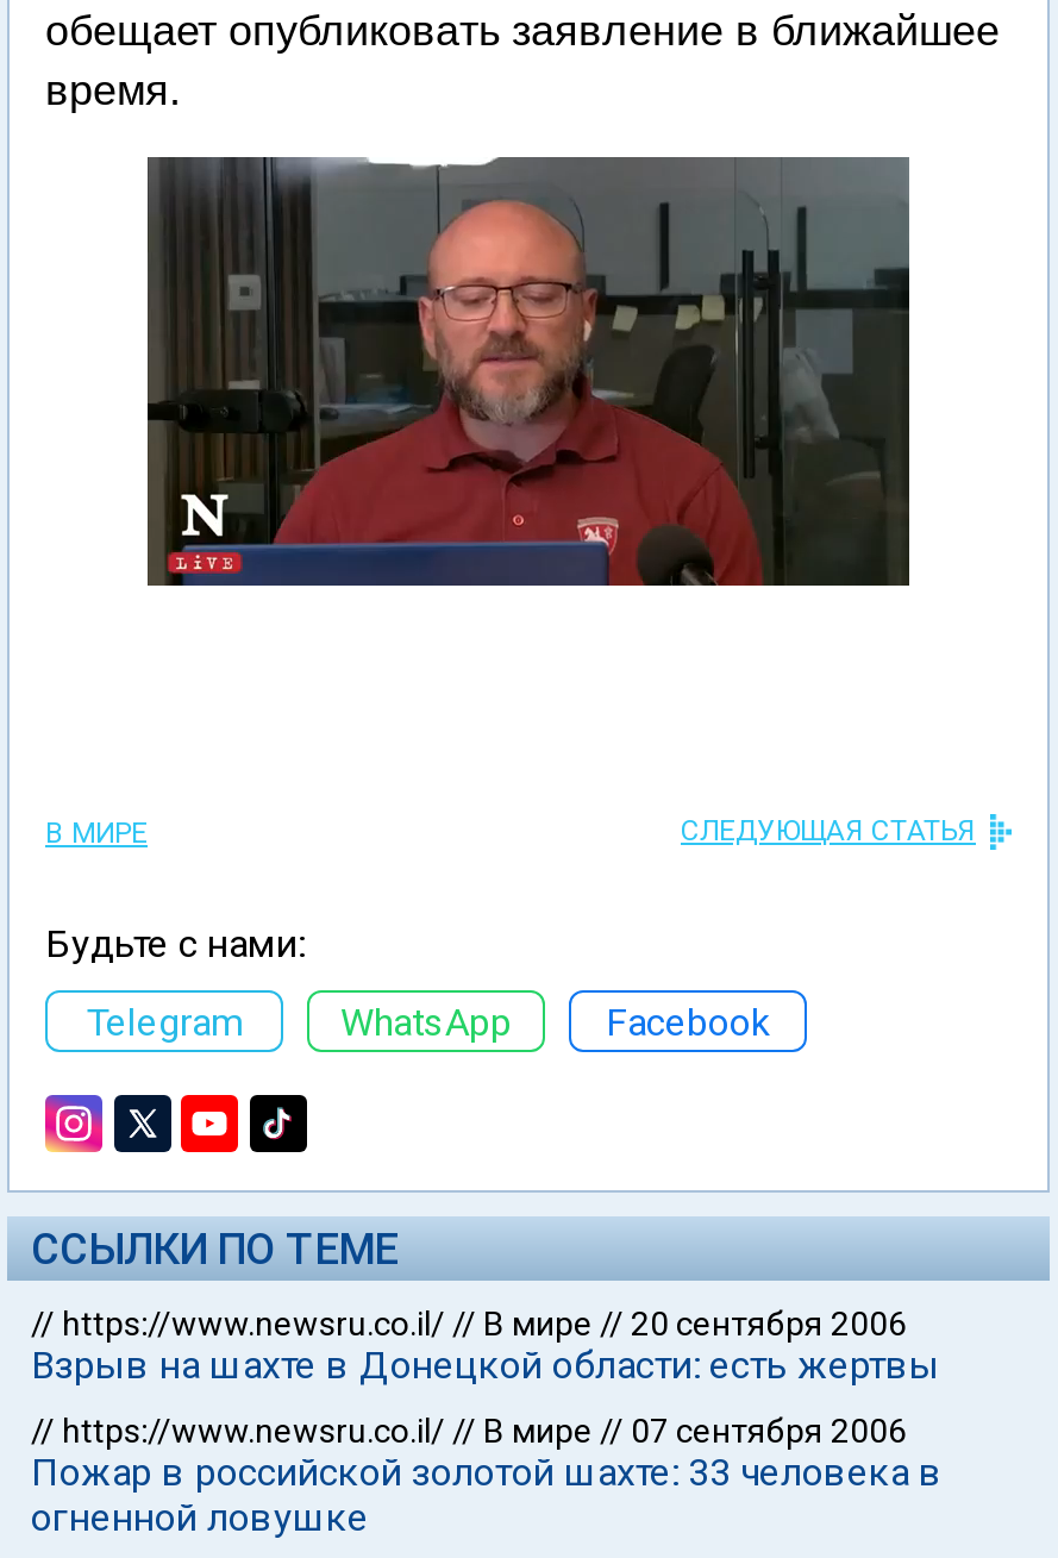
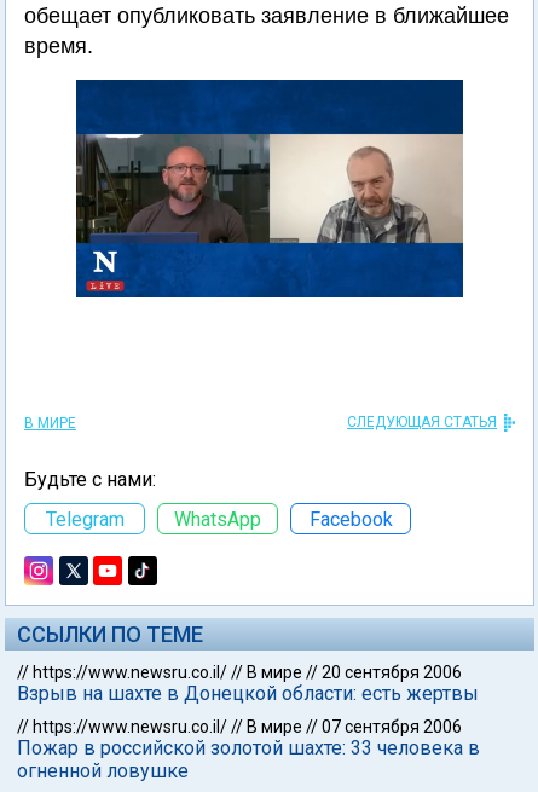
- [image]
+ [image]
